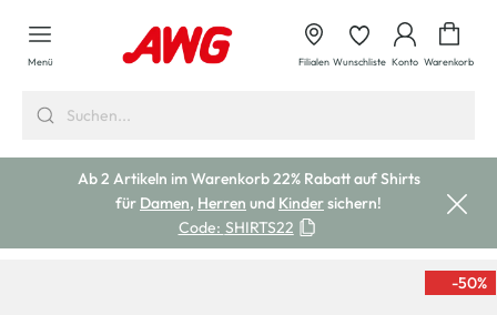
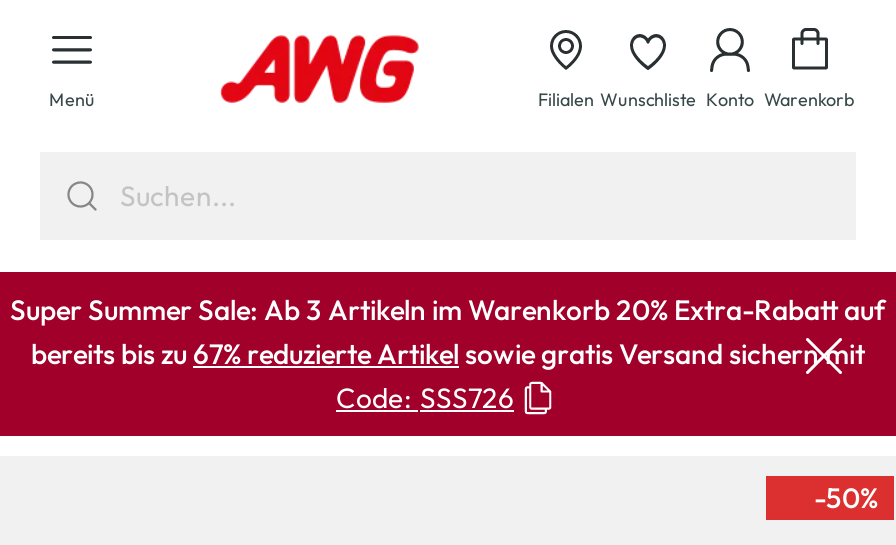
- Ab 2 Artikeln im Warenkorb 22% Rabatt auf Shirts
- für Damen, Herren und Kinder sichern!
- Code: SHIRTS22
+ Super Summer Sale: Ab 3 Artikeln im Warenkorb 20% Extra-Rabatt auf
+ bereits bis zu 67% reduzierte Artikel sowie gratis Versand sichern mit
+ Code: SSS726
